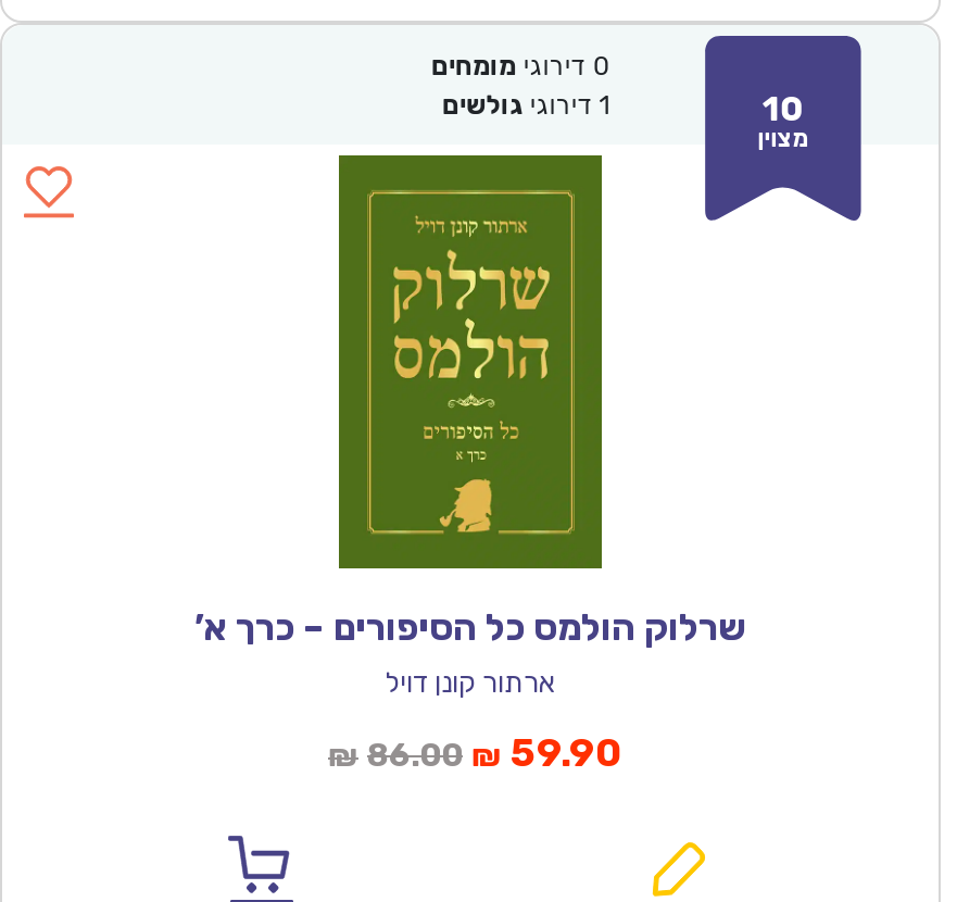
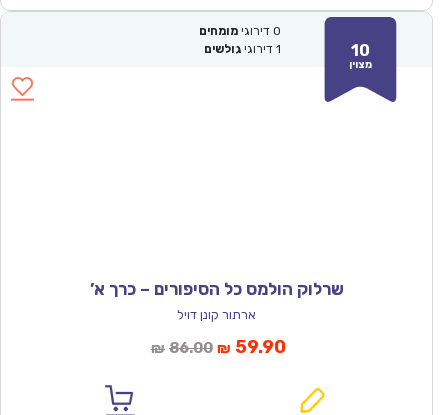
- [image]
